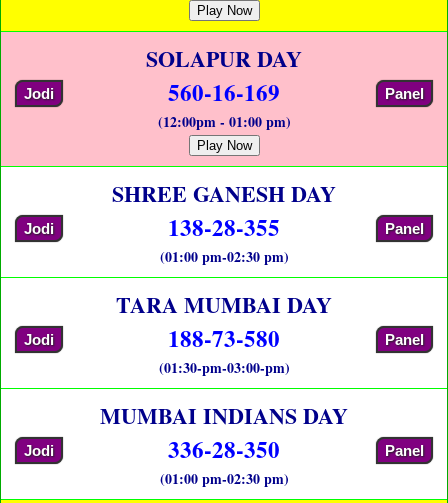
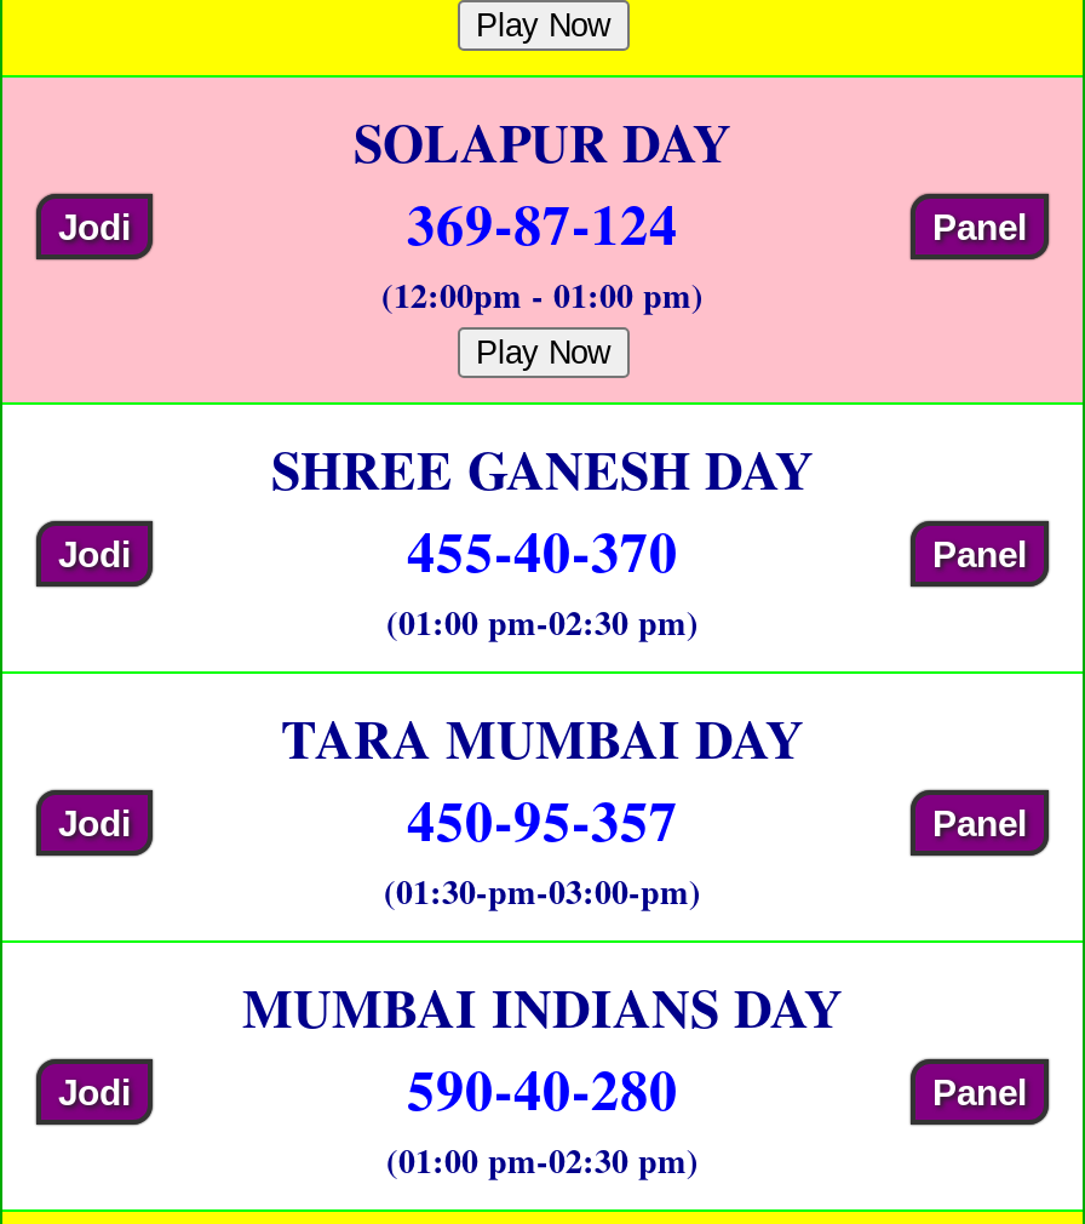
- 560-16-169
+ 369-87-124

- 138-28-355
+ 455-40-370

- 188-73-580
+ 450-95-357

- 336-28-350
+ 590-40-280
